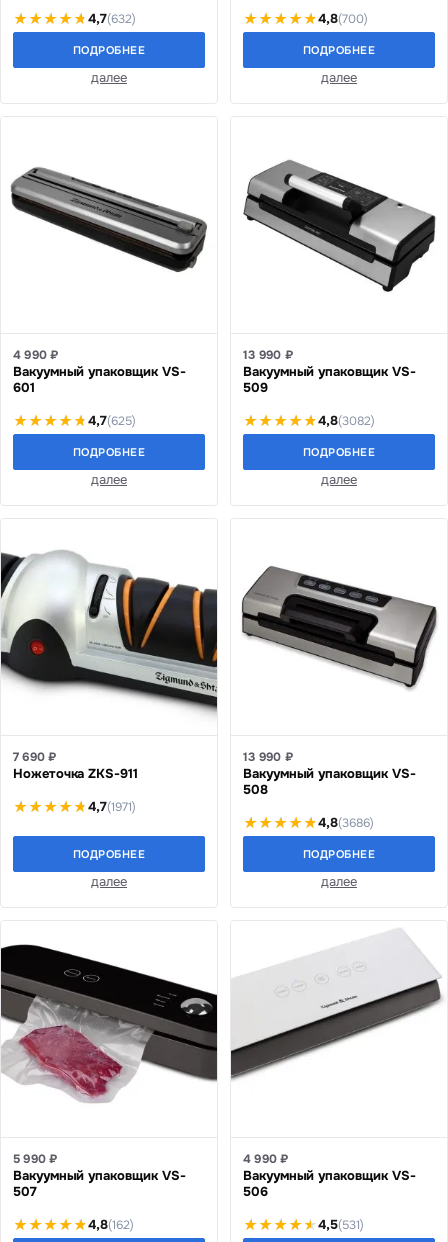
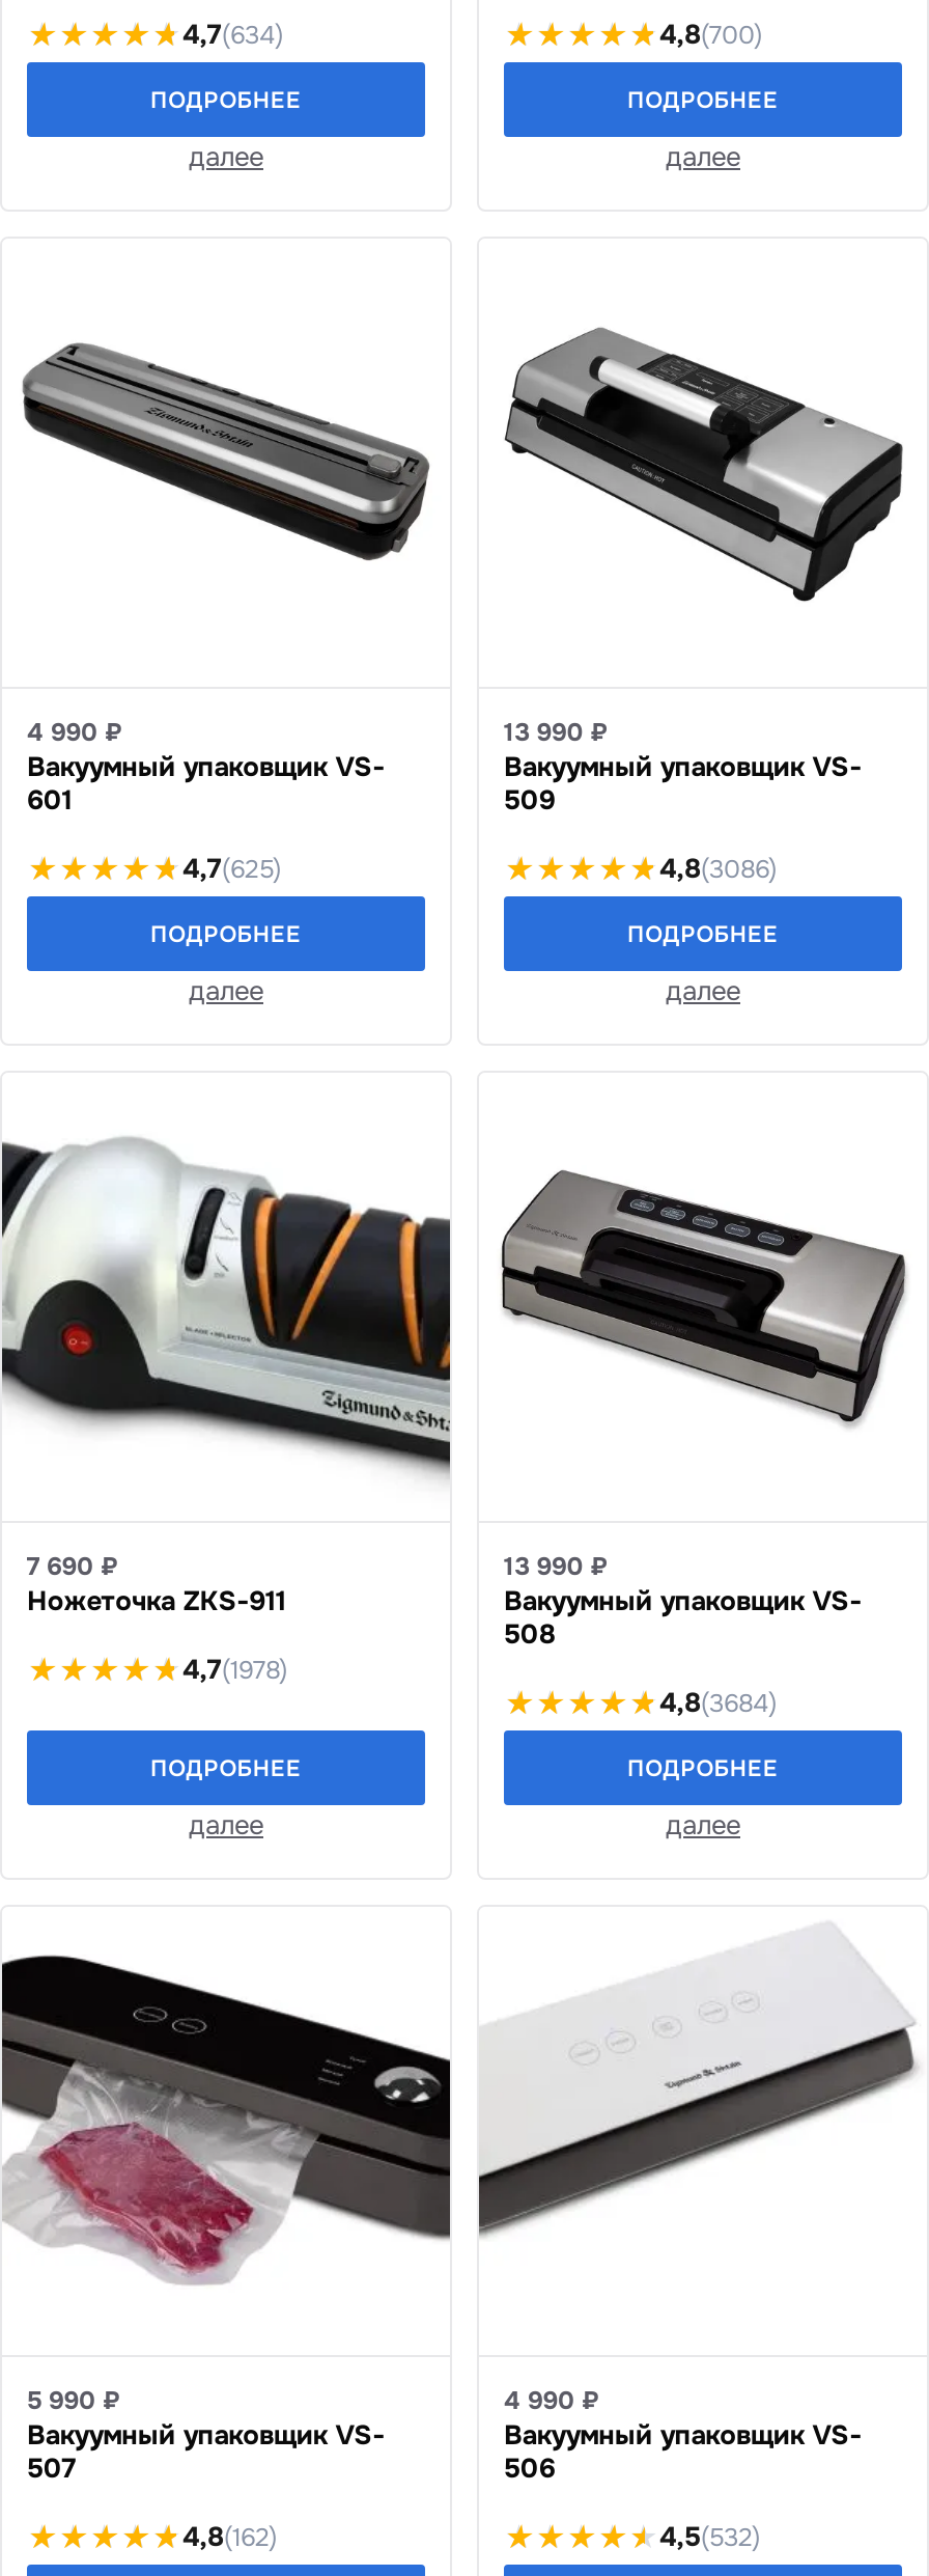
- 4,7(632)
+ 4,7(634)

- 4,8(3082)
+ 4,8(3086)

- 4,7(1971)
+ 4,7(1978)

- 4,8(3686)
+ 4,8(3684)

- 4,5(531)
+ 4,5(532)
